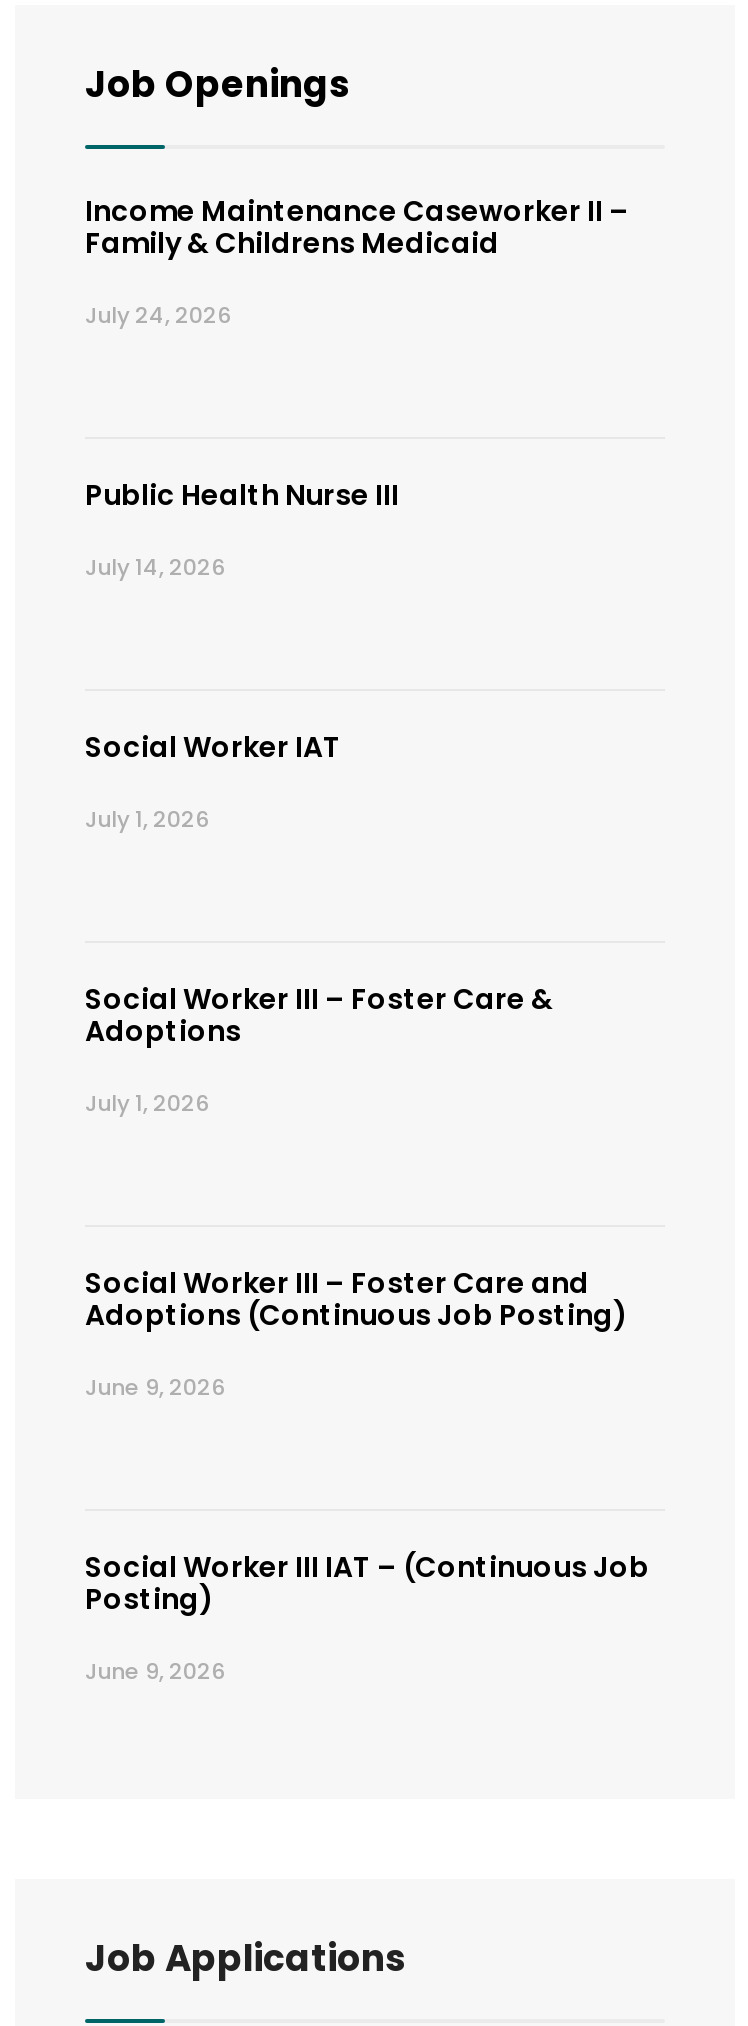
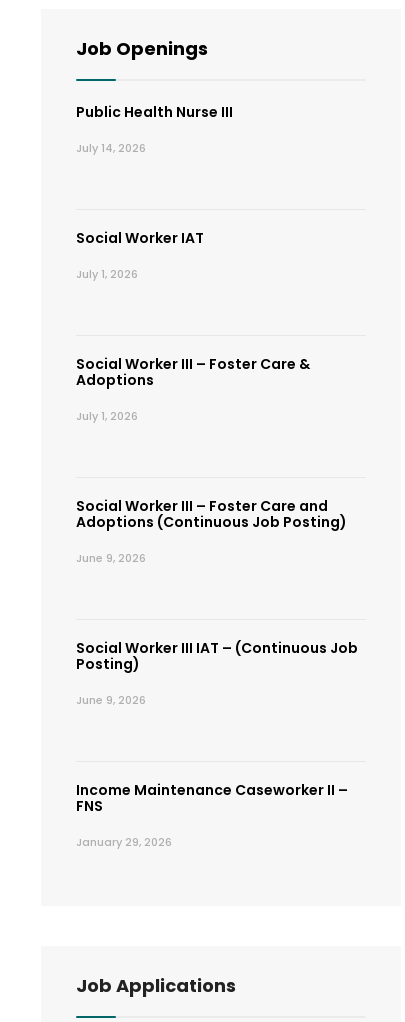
moved down: Income Maintenance Caseworker II –

- Family & Childrens Medicaid
- July 24, 2026

moved up: Public Health Nurse III | July 14, 2026 | Social Worker IAT | ... | Posting) | June 9, 2026

+ FNS
+ January 29, 2026
